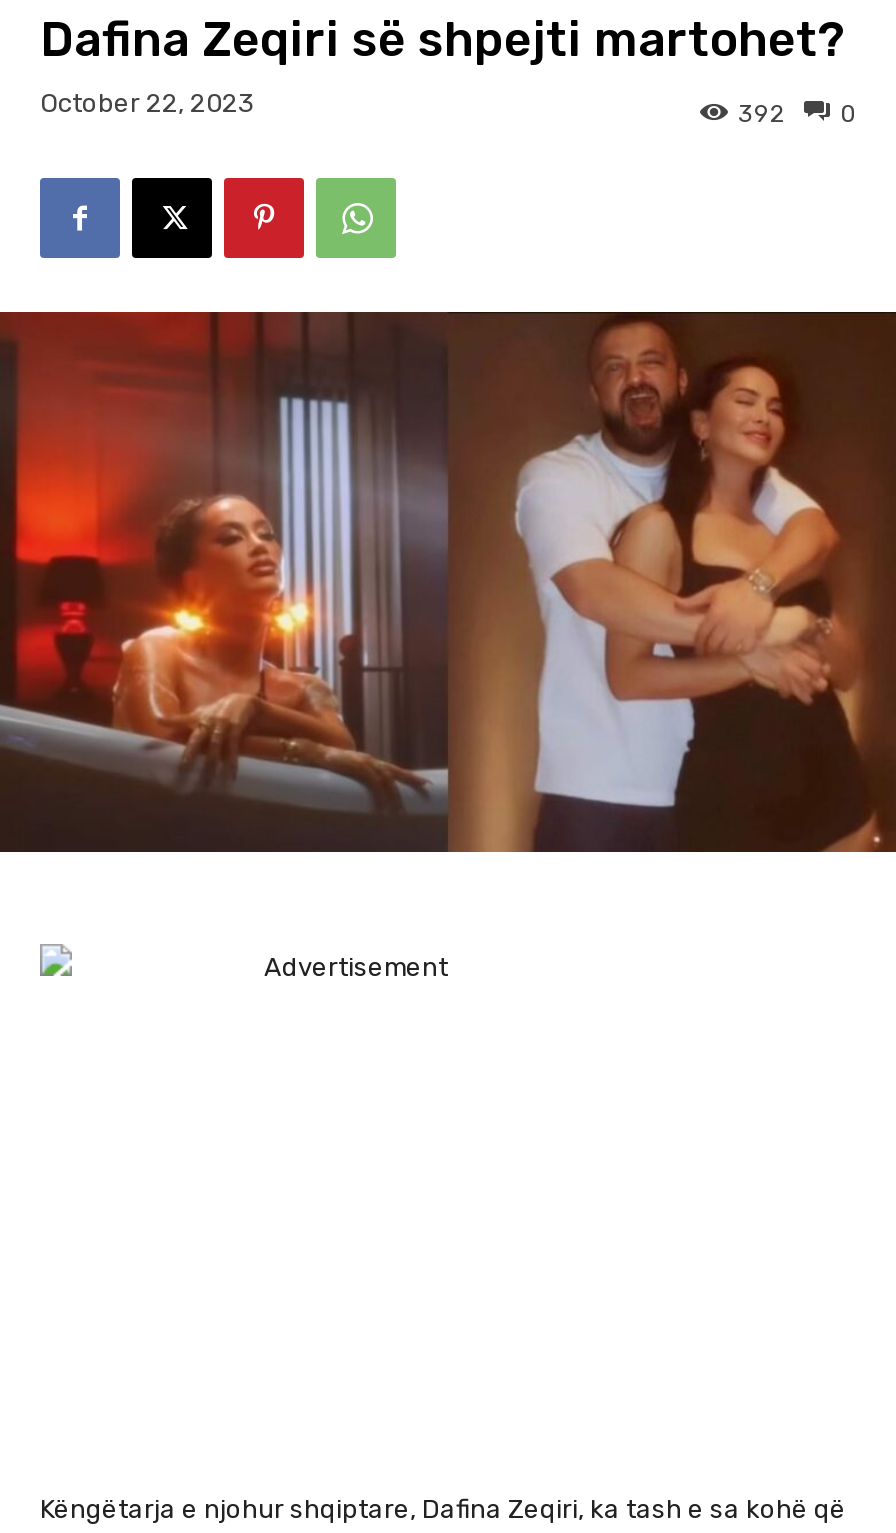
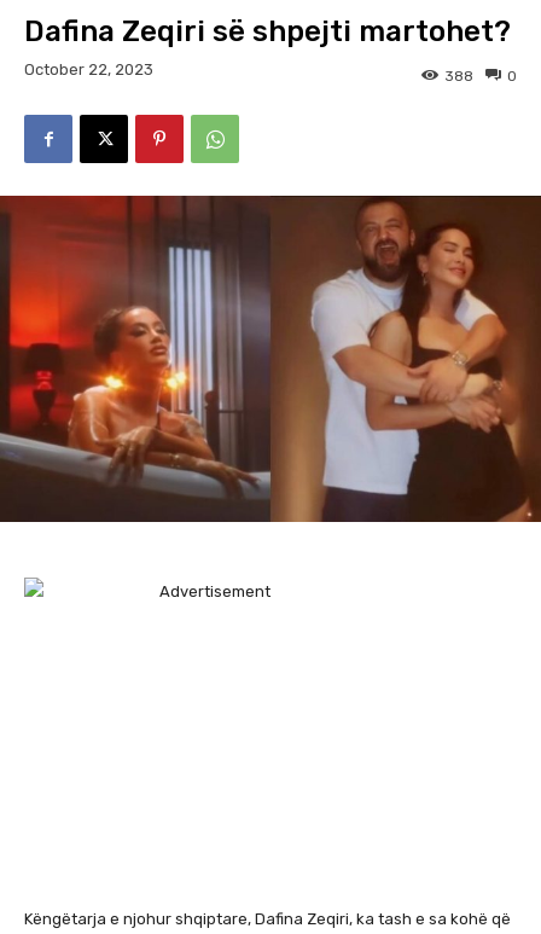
- 392 0
+ 388 0
